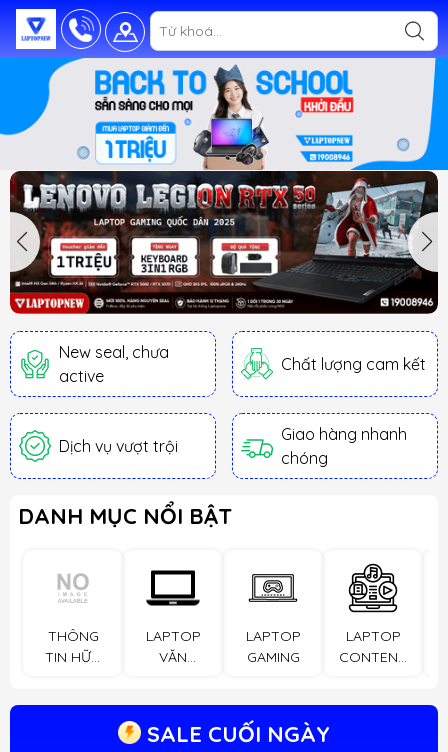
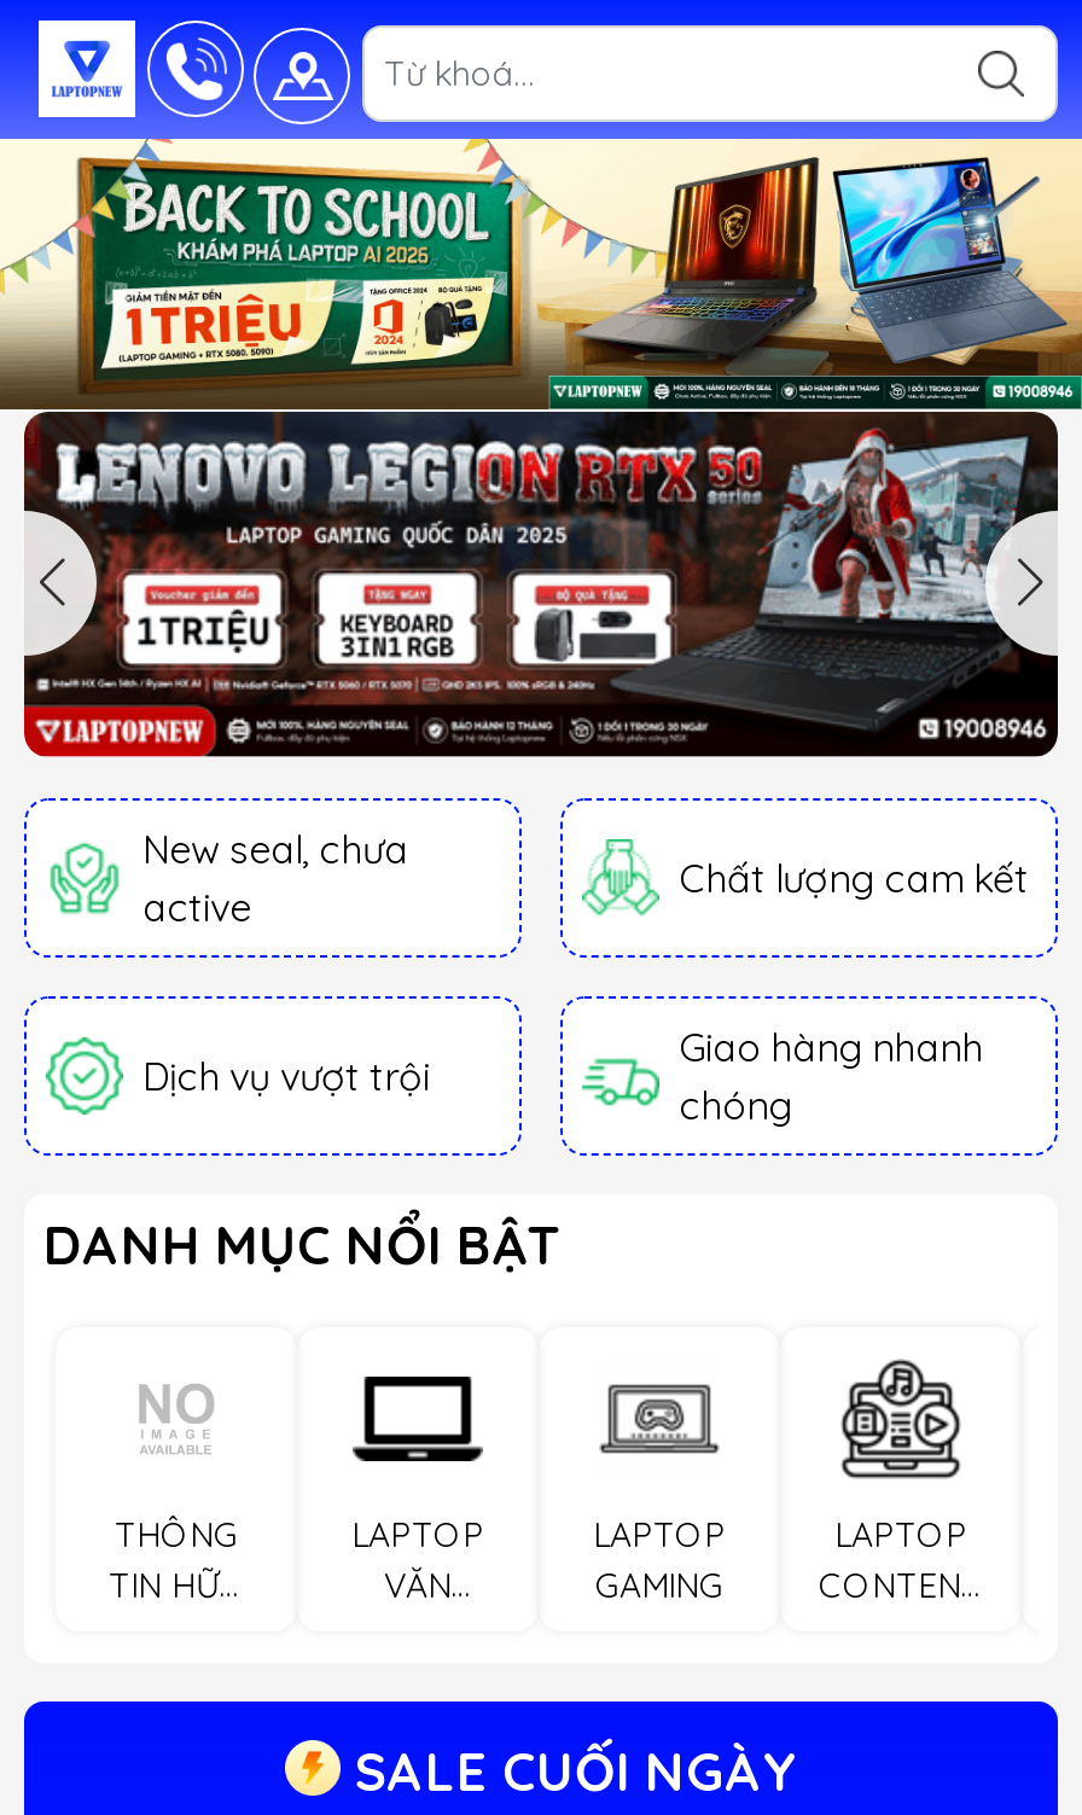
- [image]
+ [image]
